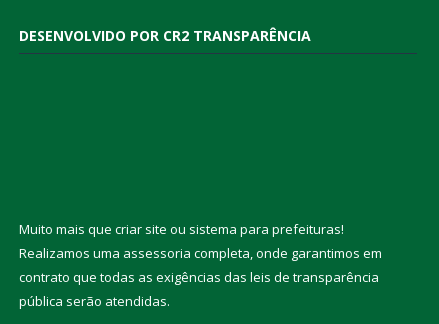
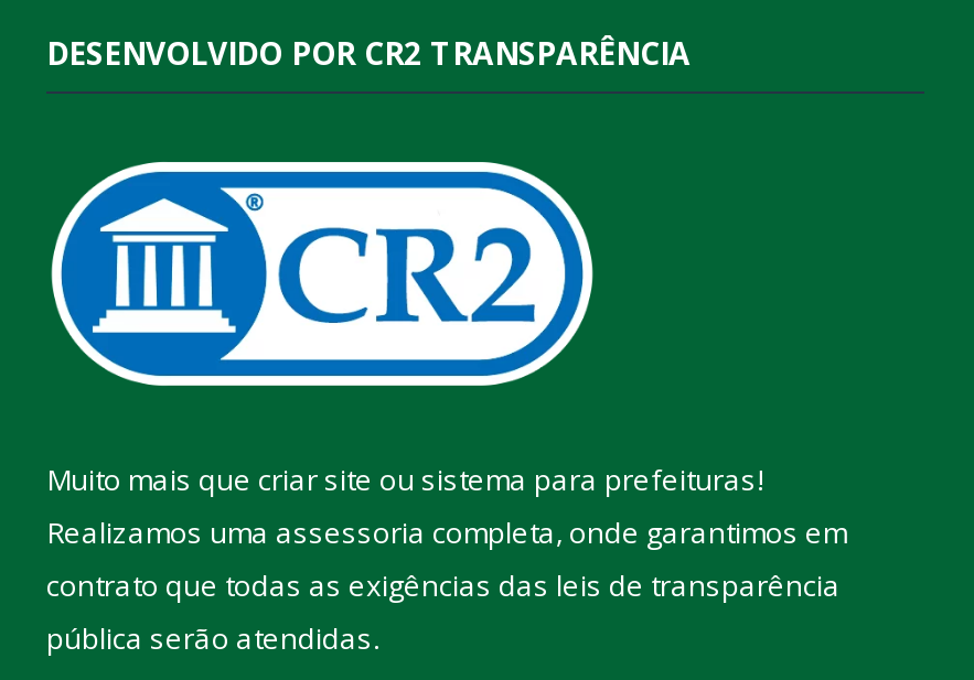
+ [image]
